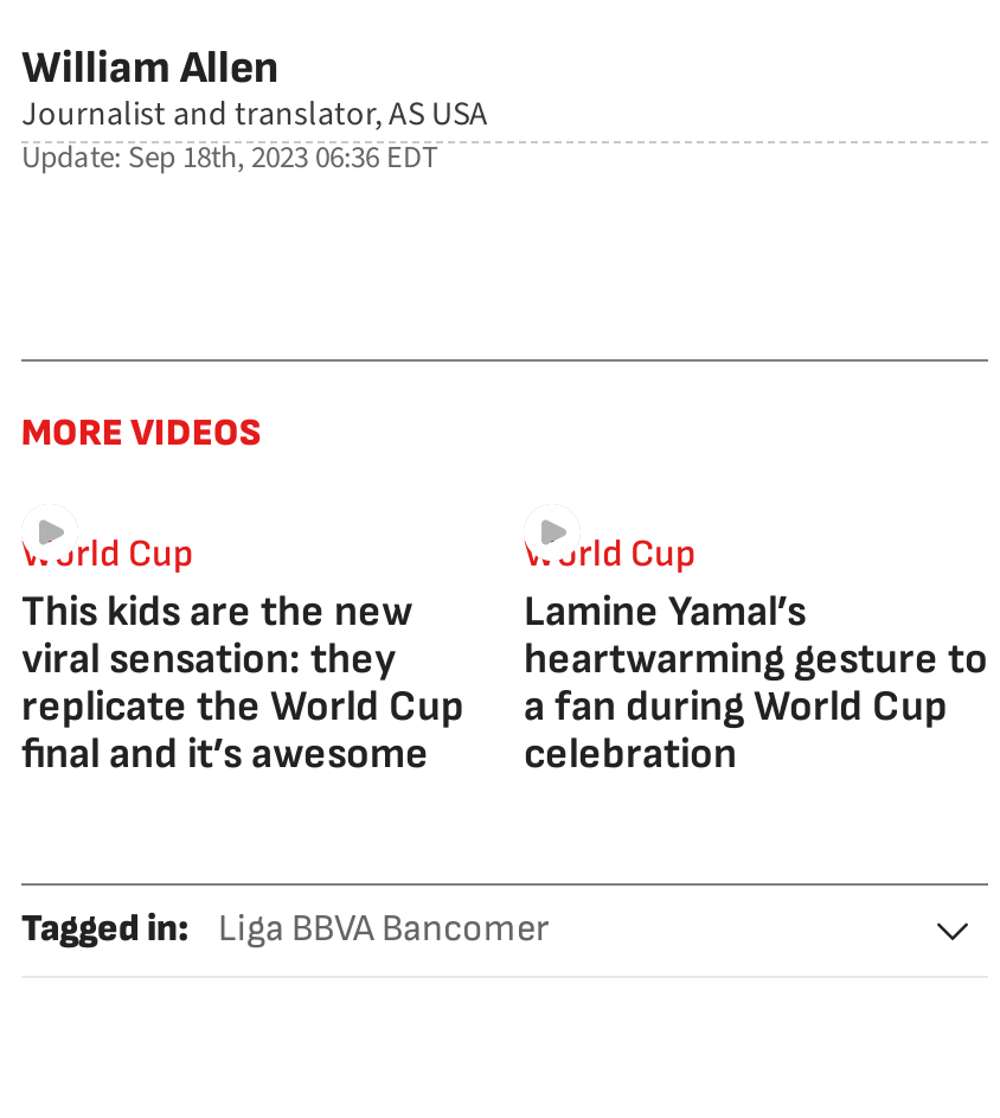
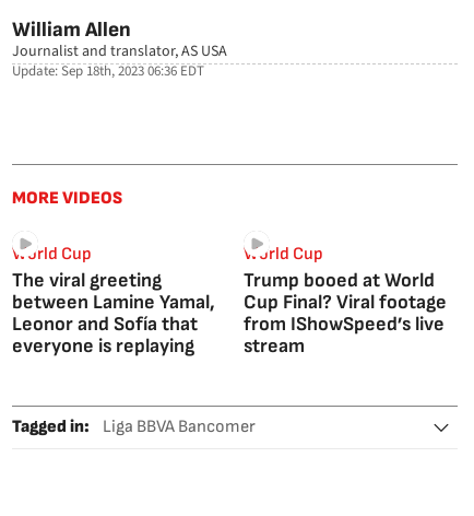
- This kids are the new
- viral sensation: they
- replicate the World Cup
- final and it’s awesome
+ The viral greeting
+ between Lamine Yamal,
+ Leonor and Sofía that
+ everyone is replaying

- Lamine Yamal’s
- heartwarming gesture to
- a fan during World Cup
- celebration
+ Trump booed at World
+ Cup Final? Viral footage
+ from IShowSpeed’s live
+ stream
